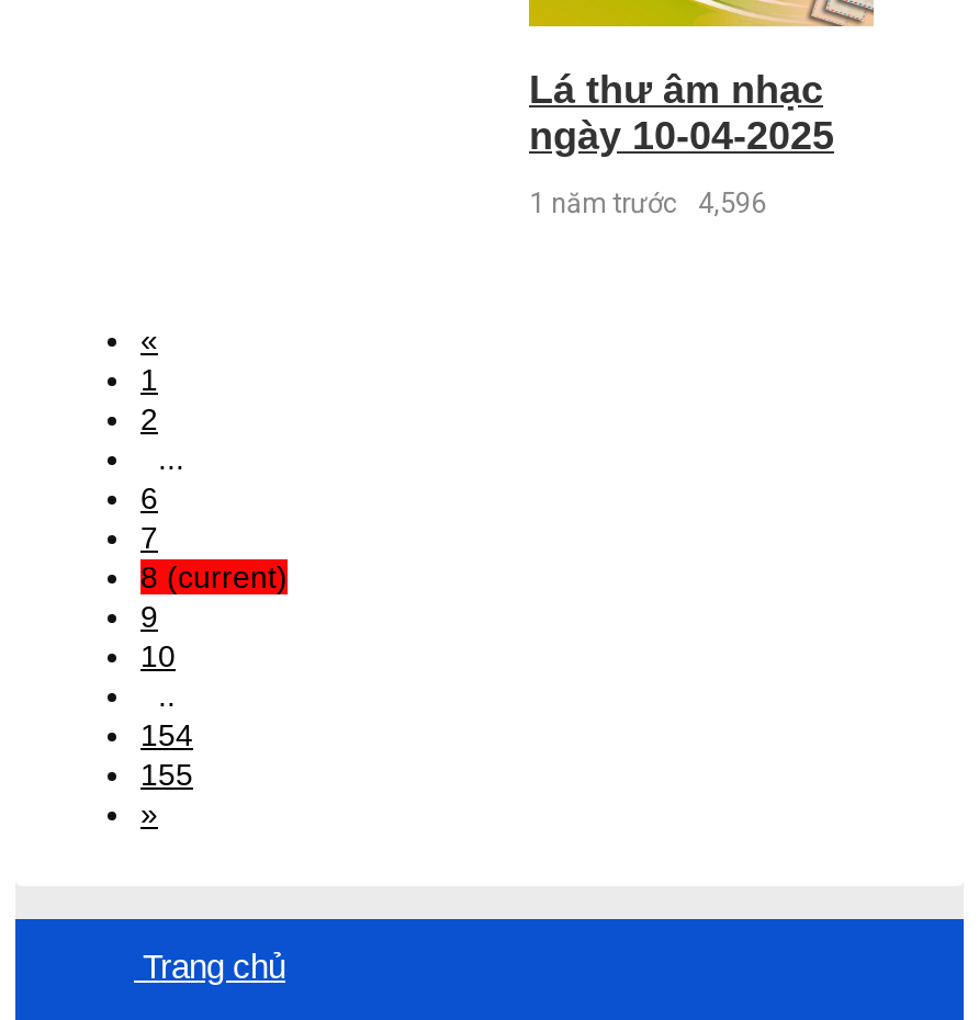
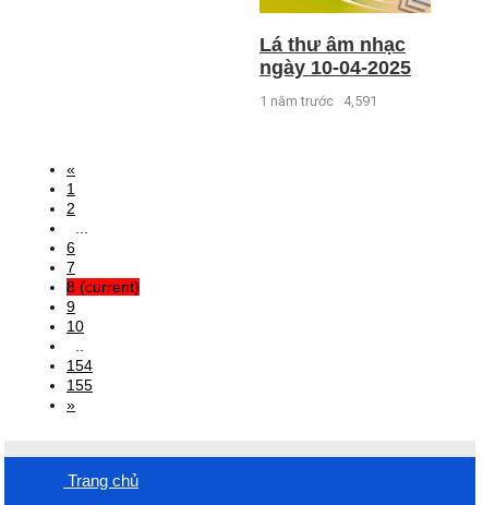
- 1 năm trước 4,596
+ 1 năm trước 4,591
